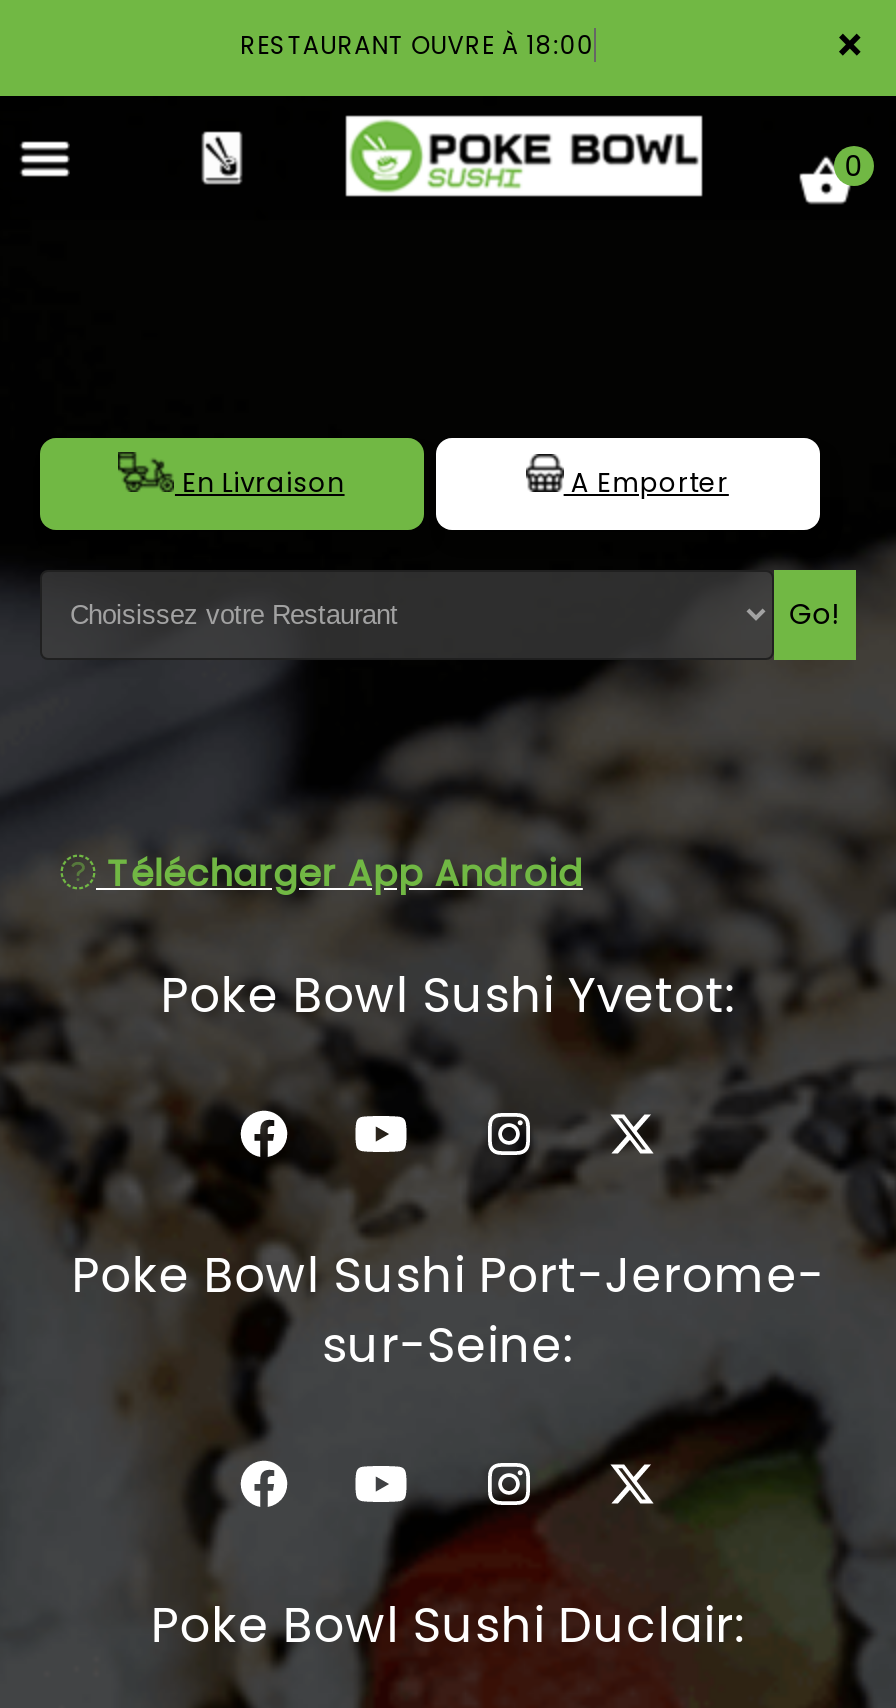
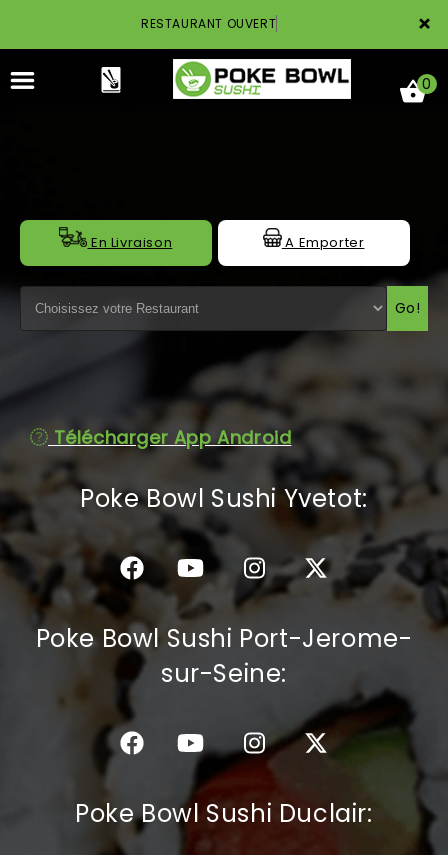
- RESTAURANT OUVRE À 18:00
+ RESTAURANT OUVERT
